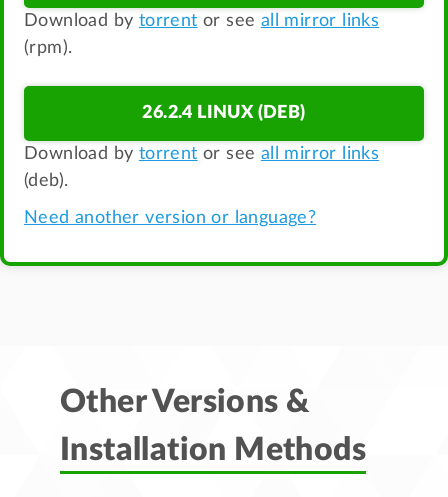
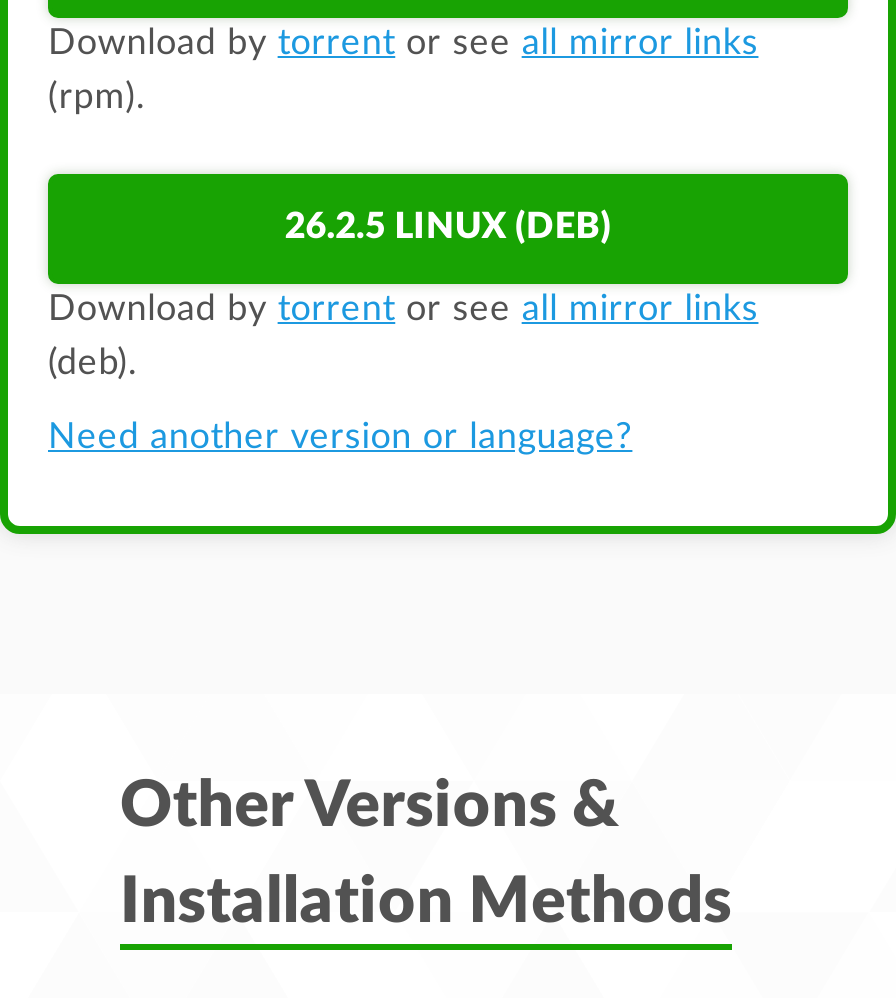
- 26.2.4 LINUX (DEB)
+ 26.2.5 LINUX (DEB)
